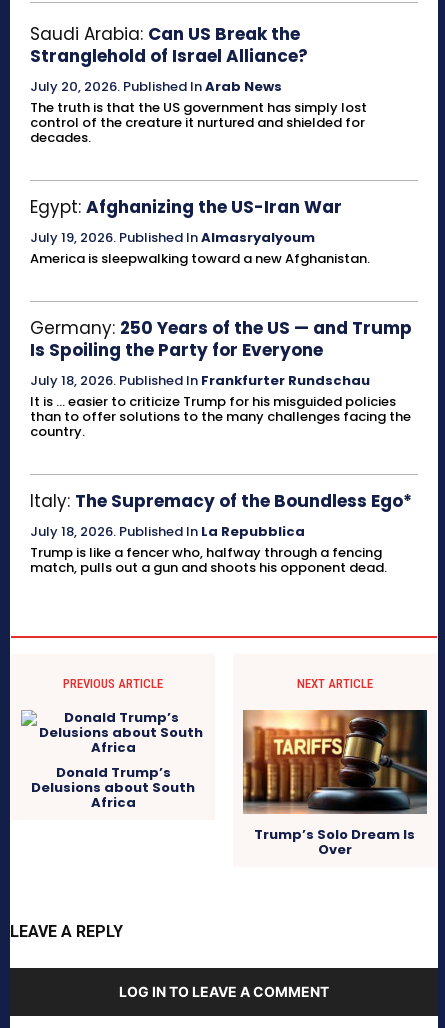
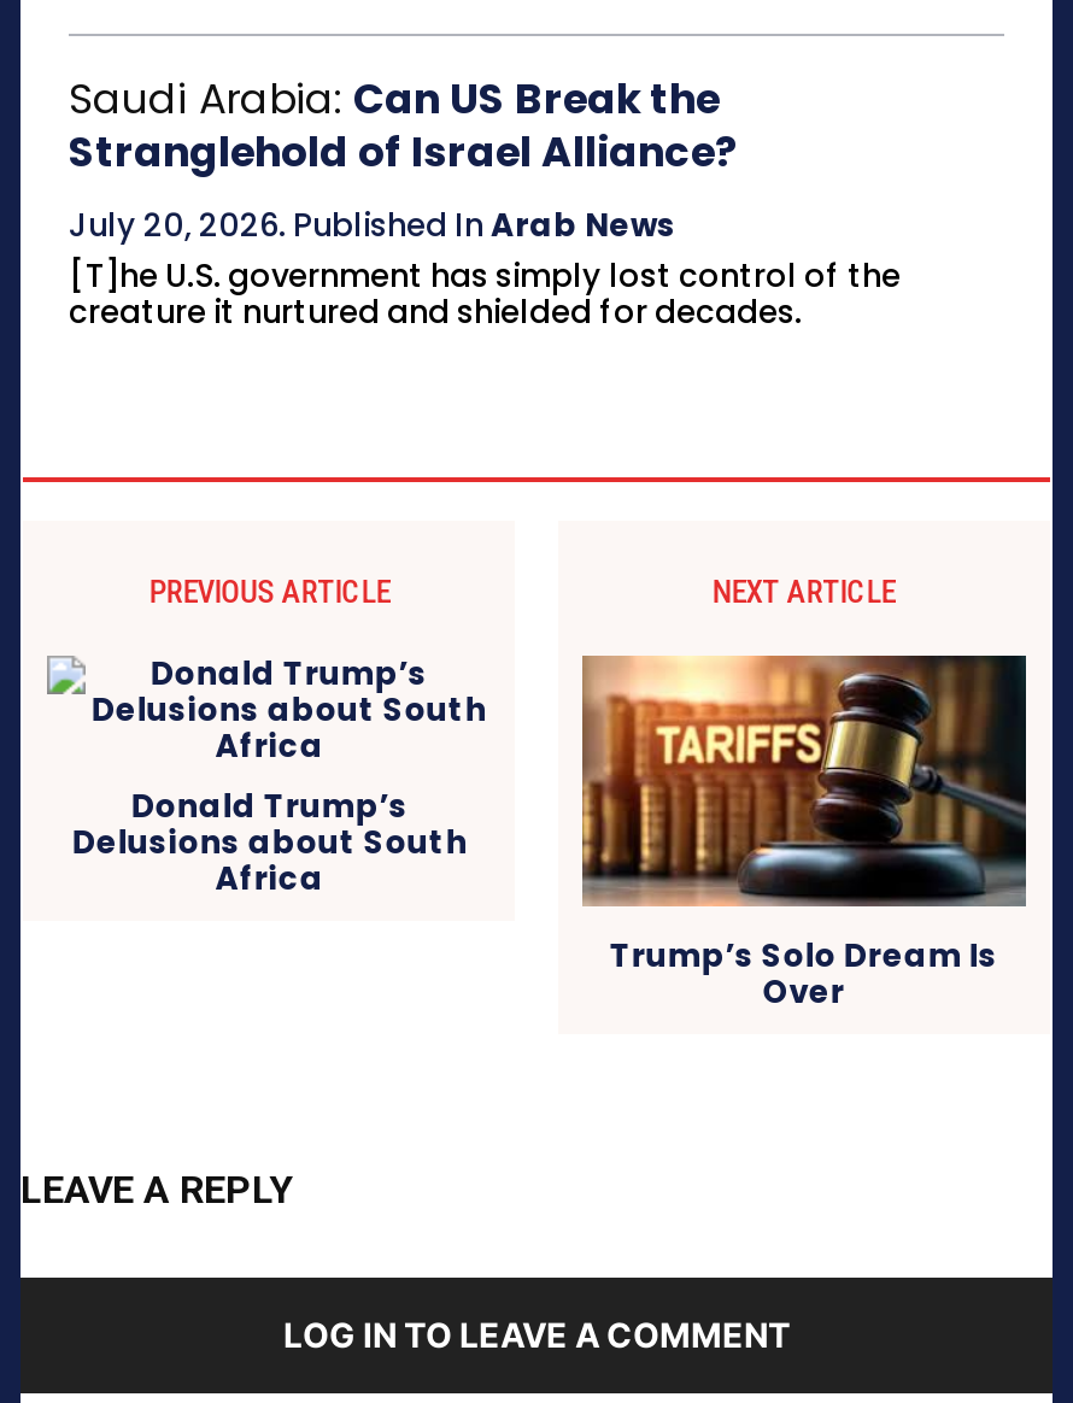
- The truth is that the US government has simply lost
- control of the creature it nurtured and shielded for
- decades.
- Egypt: Afghanizing the US-Iran War
- July 19, 2026. Published InAlmasryalyoum
- America is sleepwalking toward a new Afghanistan.
- Germany: 250 Years of the US — and Trump
- Is Spoiling the Party for Everyone
- July 18, 2026. Published In Frankfurter Rundschau
- It is ... easier to criticize Trump for his misguided policies
- than to offer solutions to the many challenges facing the
- country.
- Italy: The Supremacy of the Boundless Ego*
- July 18, 2026. Published In La Repubblica
- Trump is like a fencer who, halfway through a fencing
- match, pulls out a gun and shoots his opponent dead.
+ [T]he U.S. government has simply lost control of the
+ creature it nurtured and shielded for decades.
